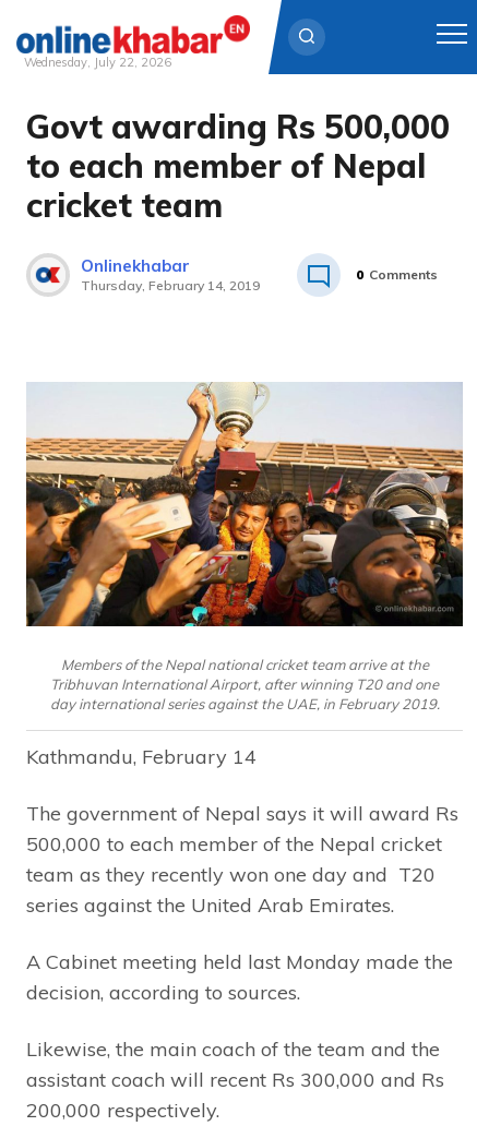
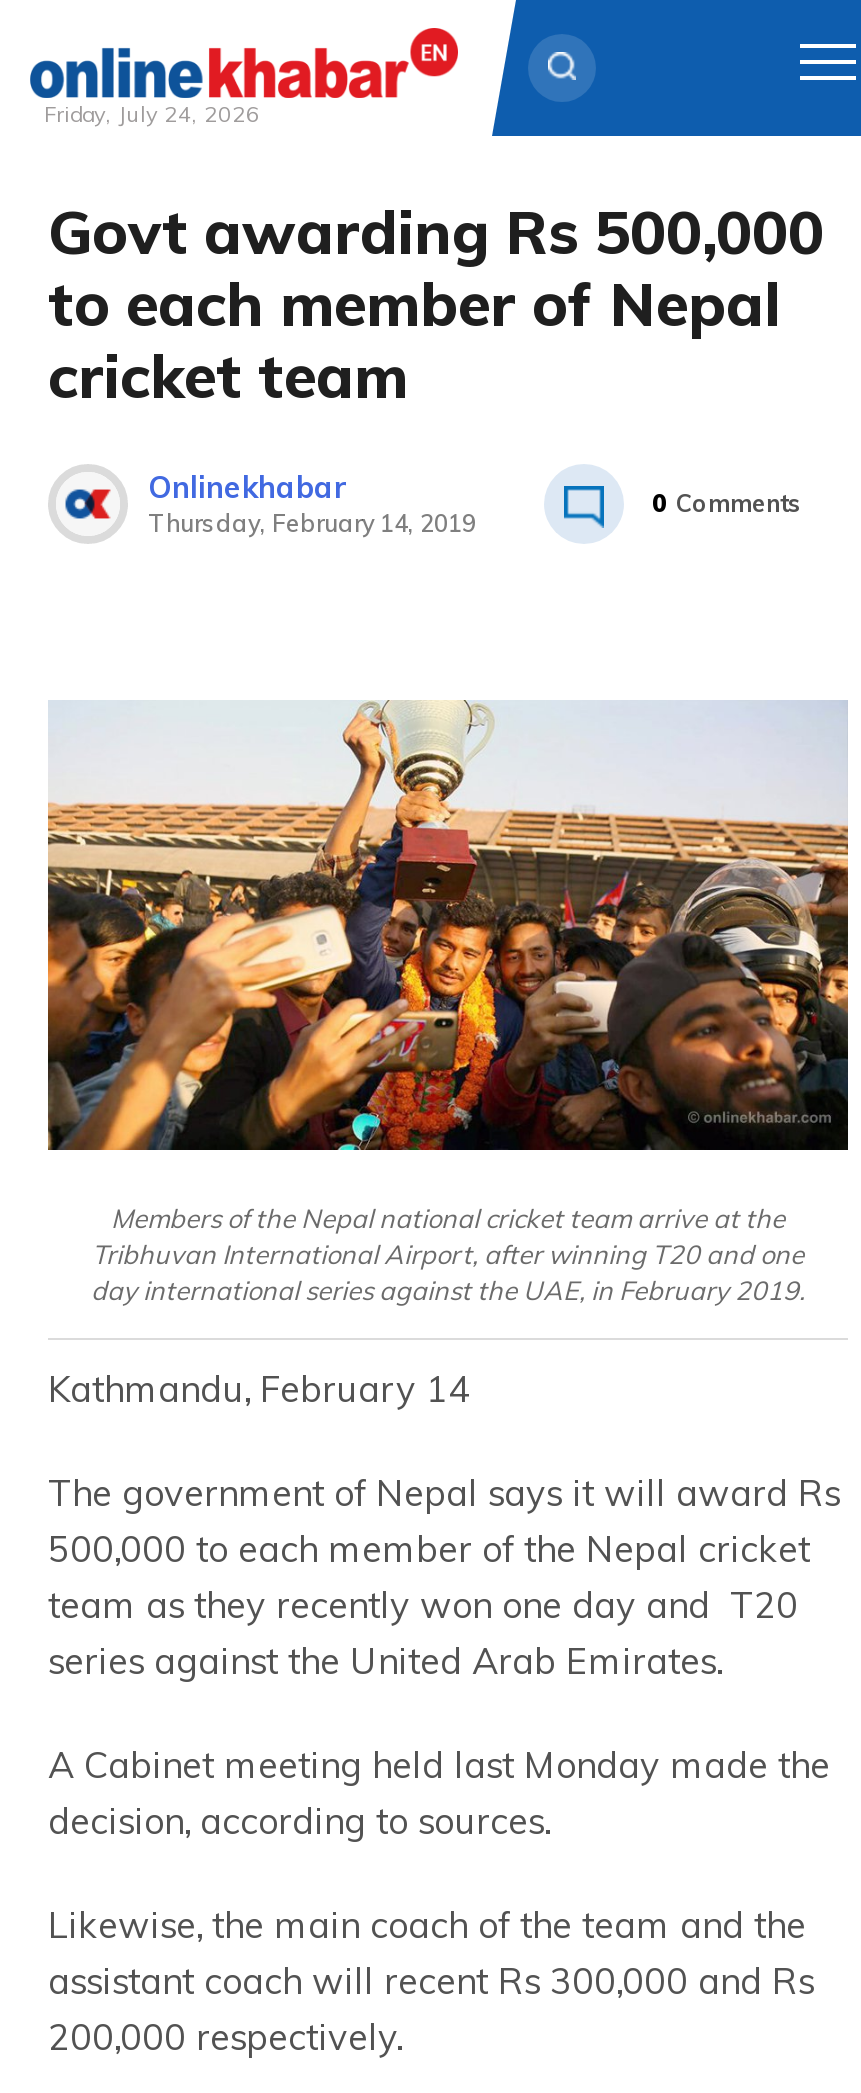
- Wednesday, July 22, 2026
+ Friday, July 24, 2026
